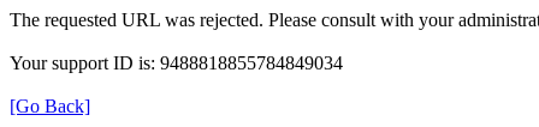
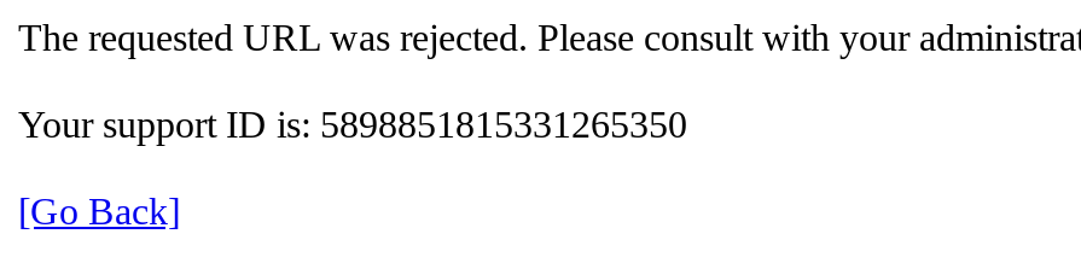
- Your support ID is: 9488818855784849034
+ Your support ID is: 5898851815331265350
